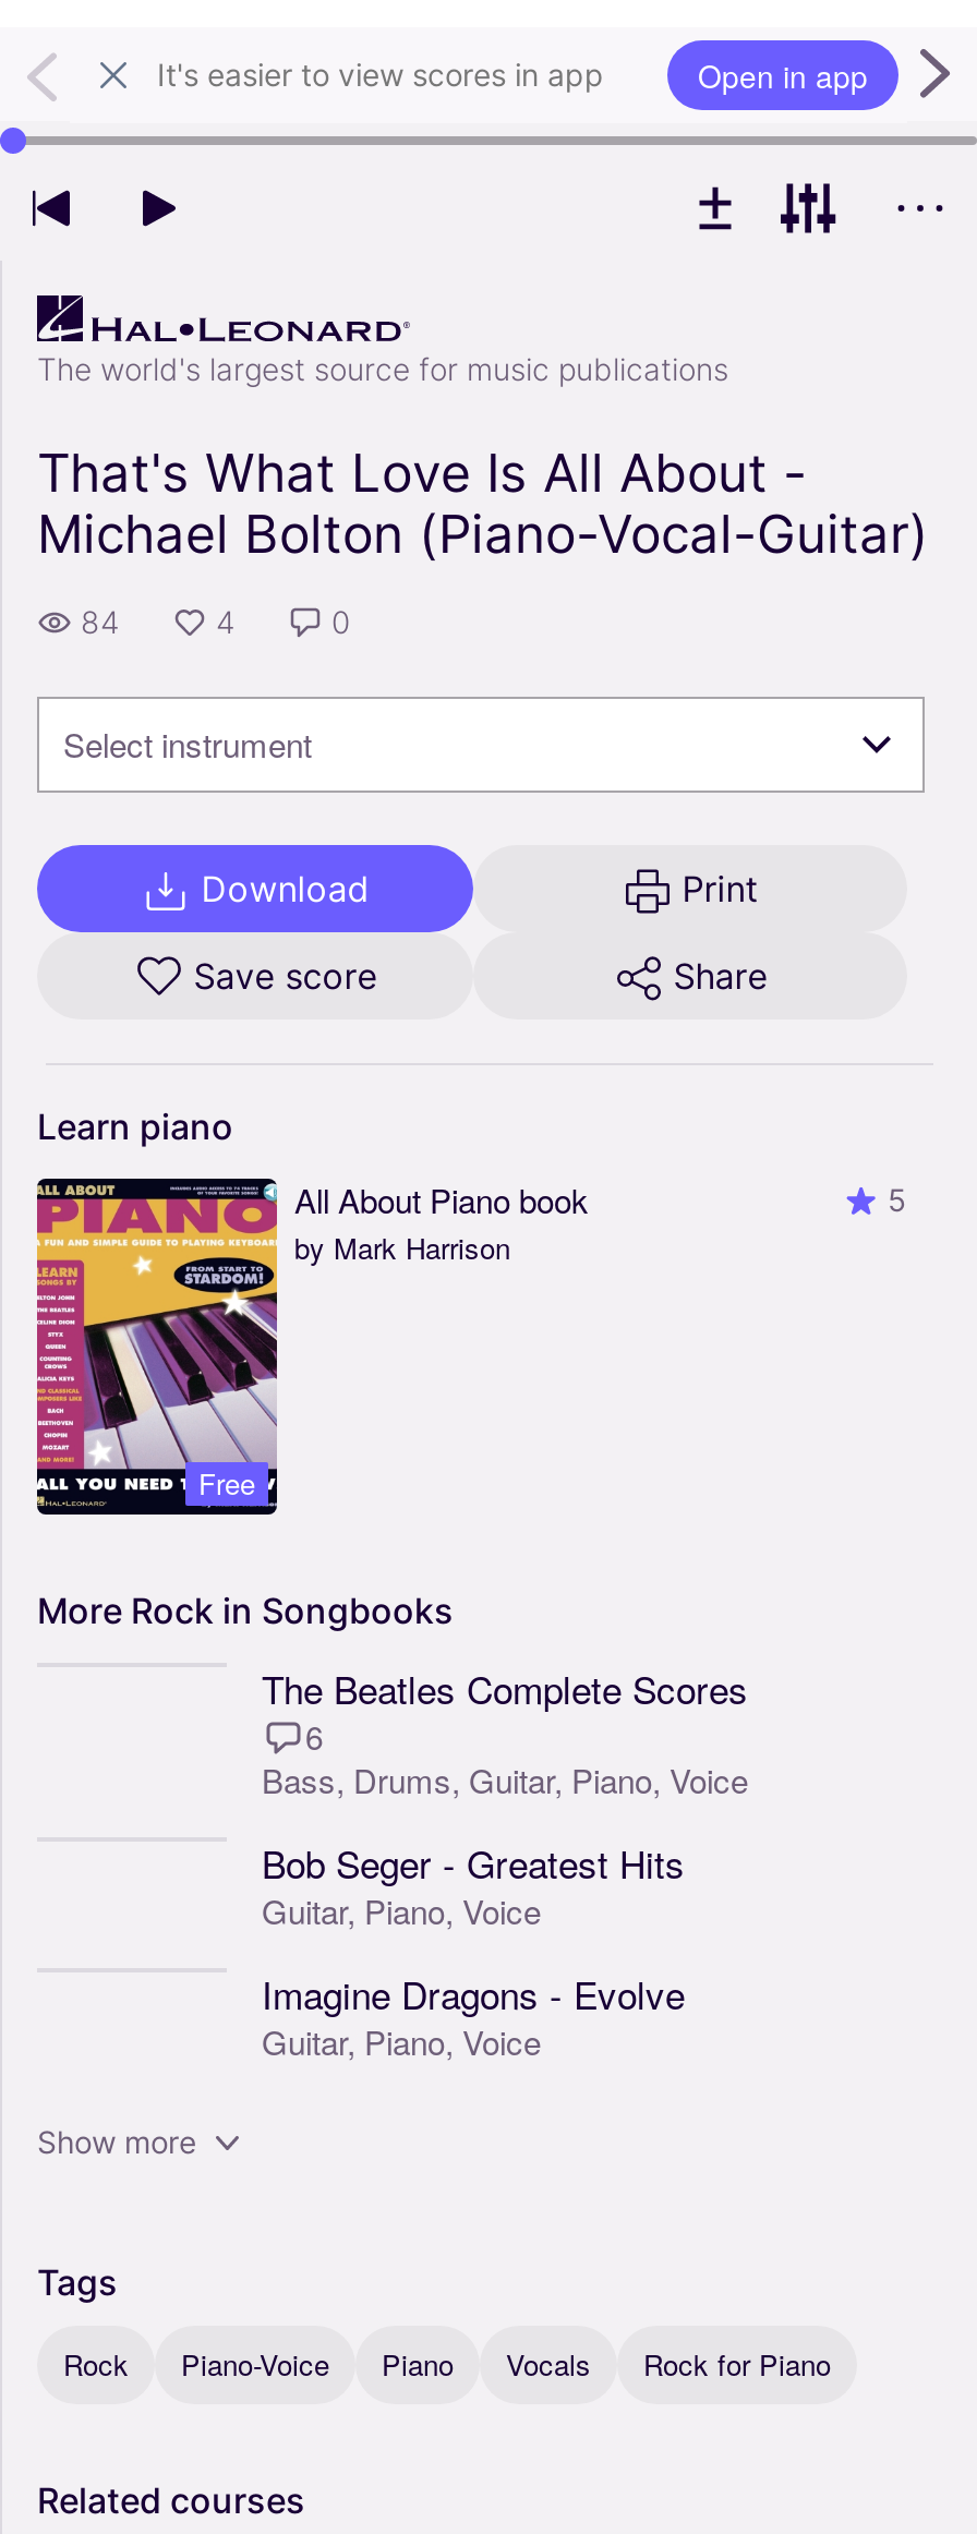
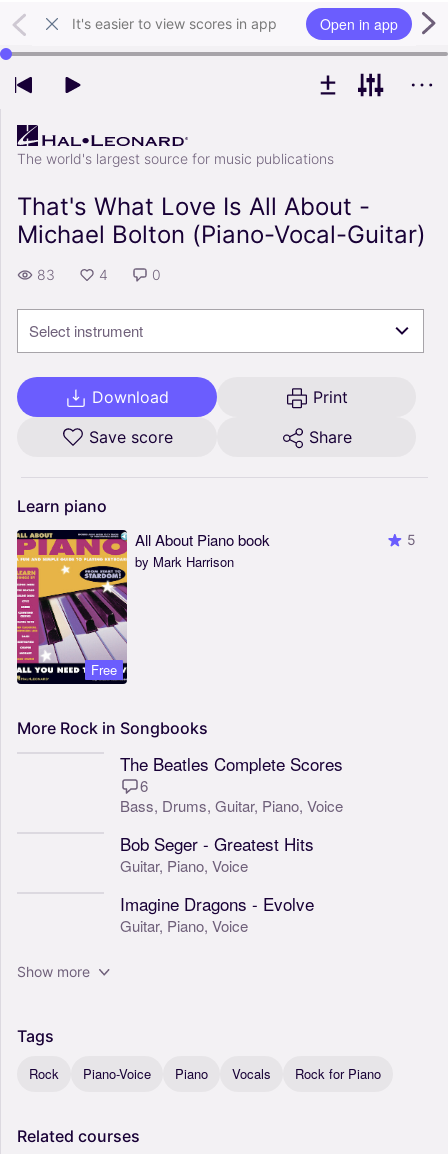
- 84
+ 83
